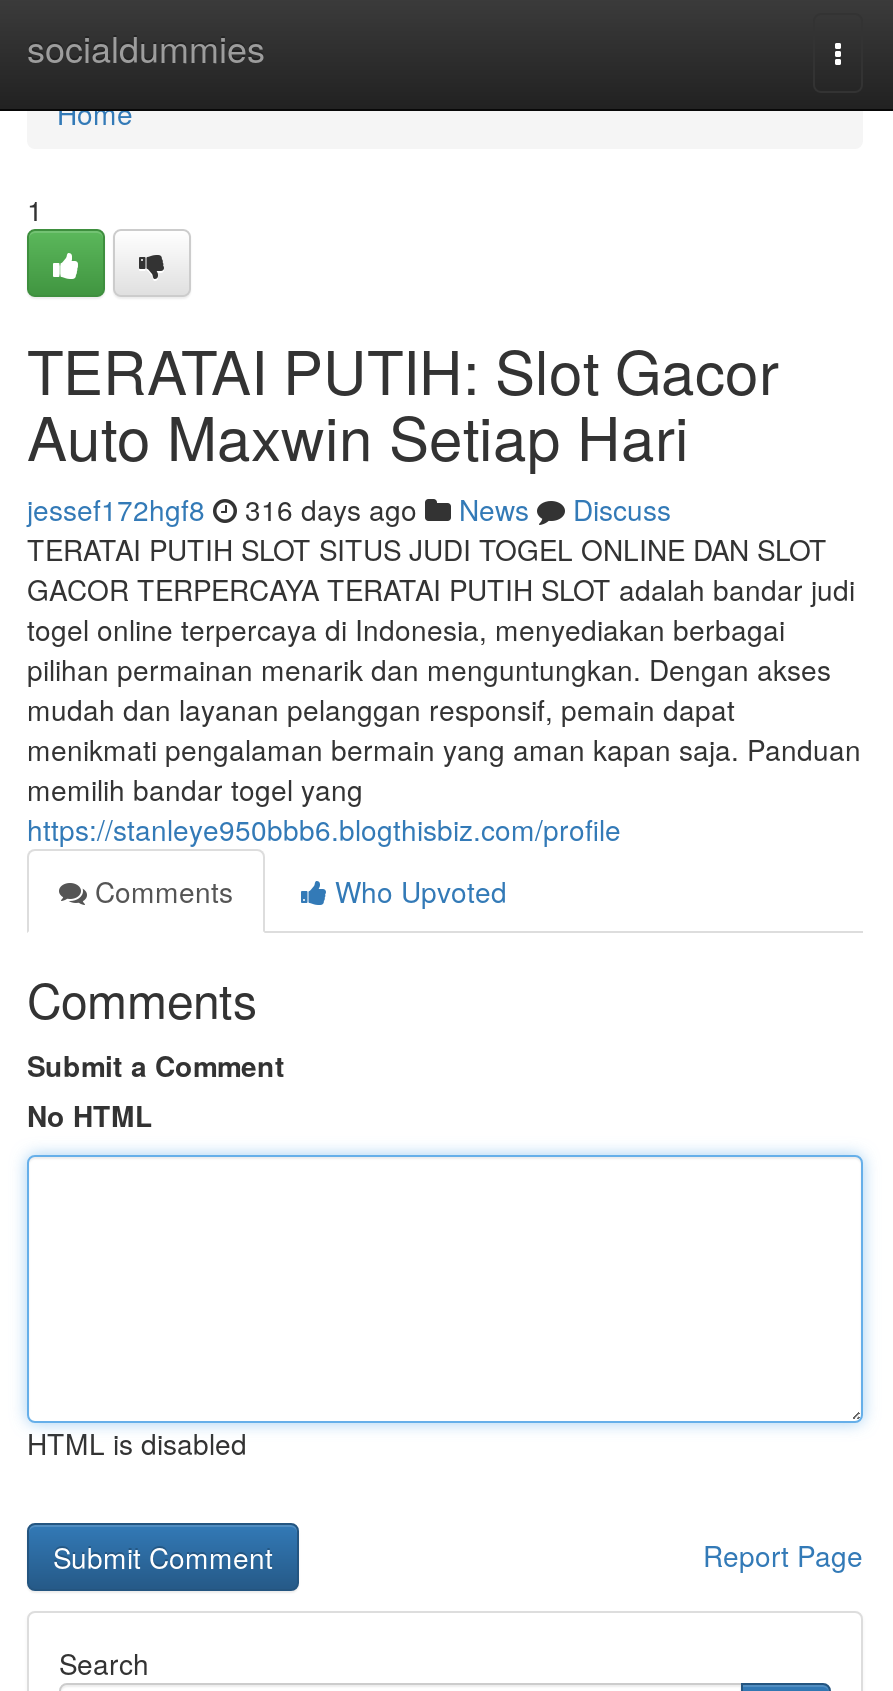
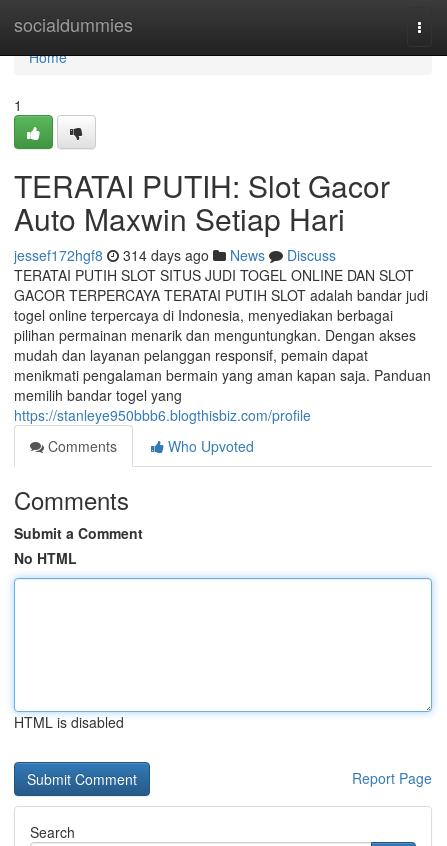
- jessef172hgf8 316 days ago News Discuss
+ jessef172hgf8 314 days ago News Discuss
